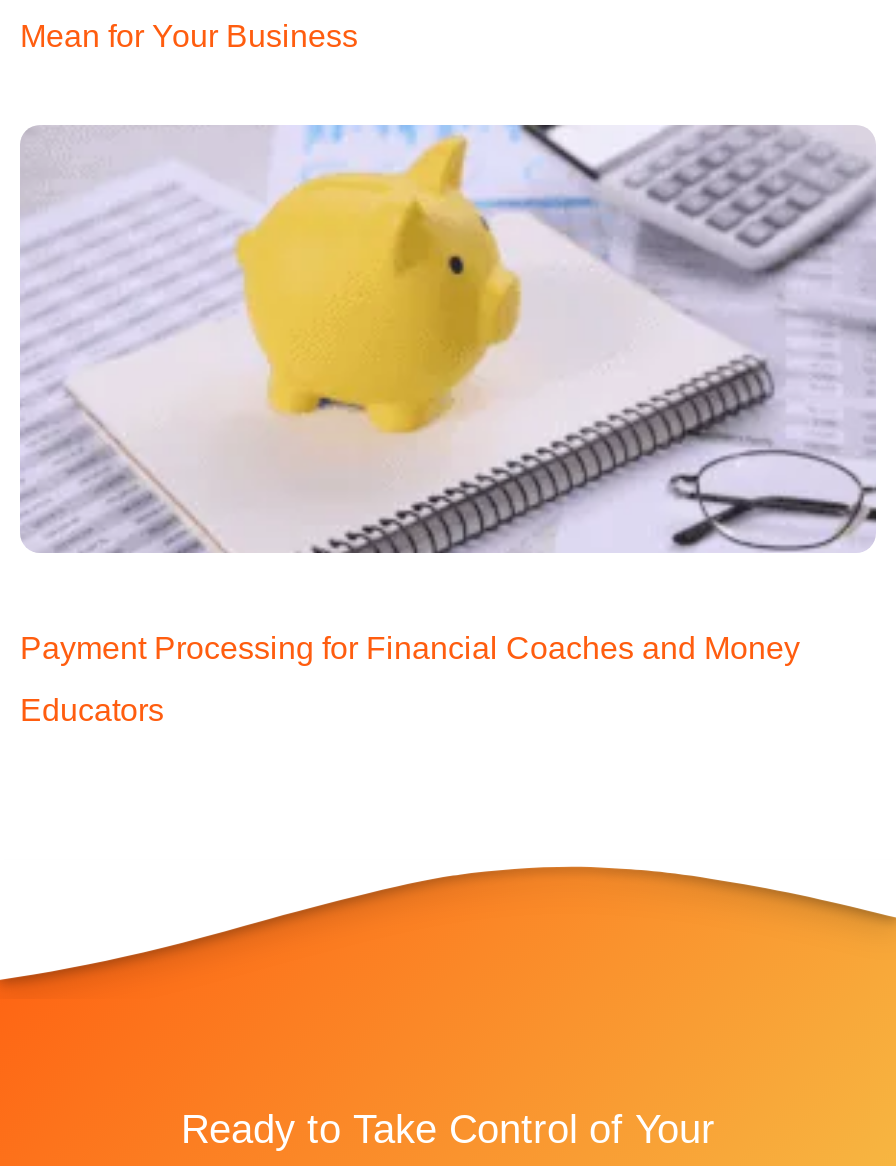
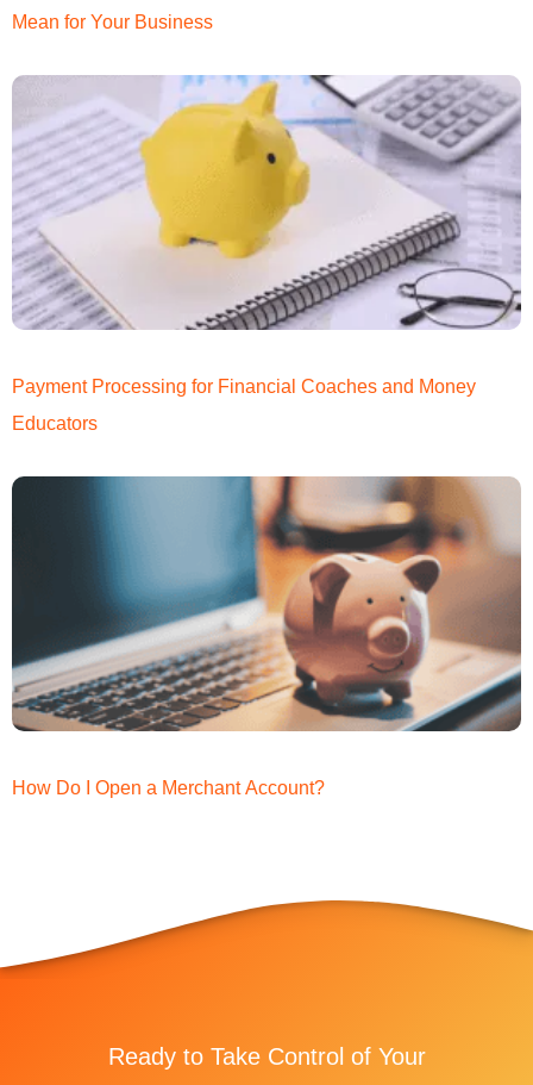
+ [image]
+ How Do I Open a Merchant Account?
